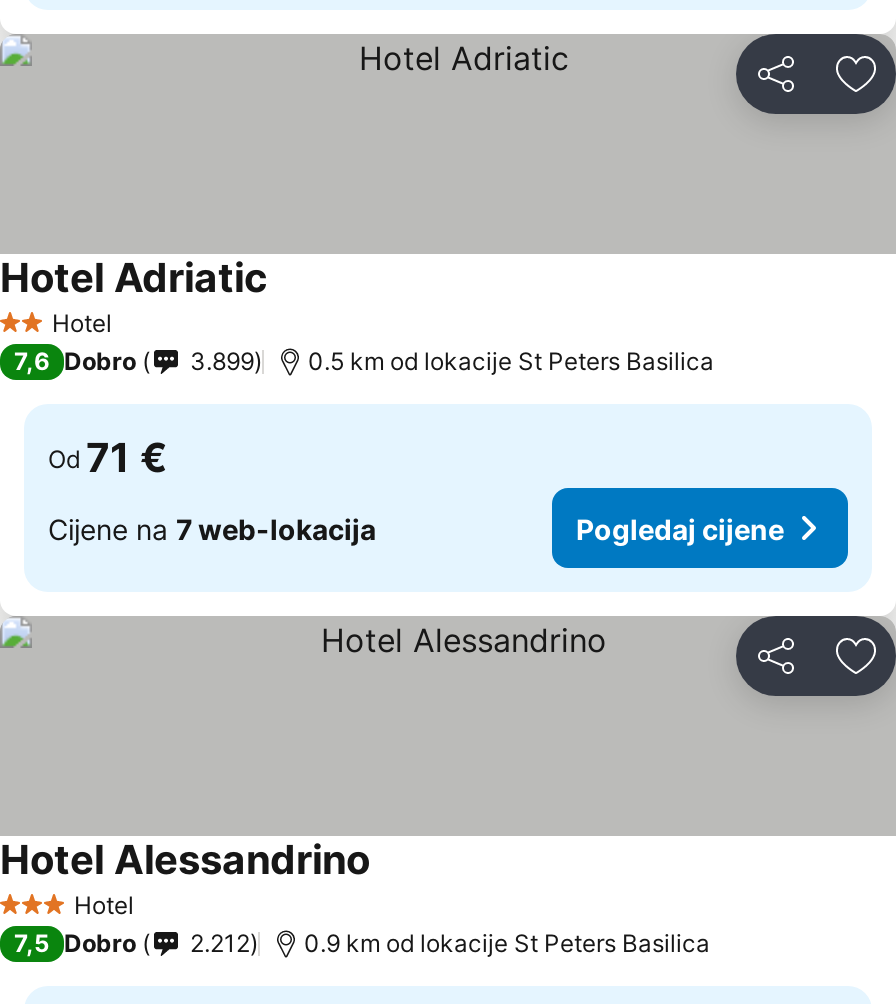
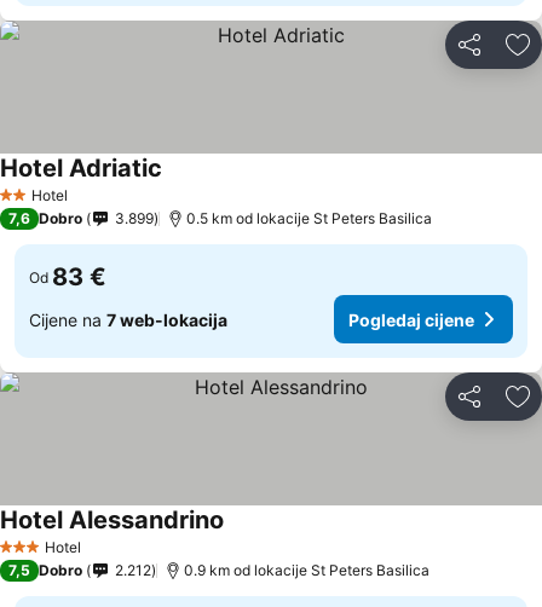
- Od 71 €
+ Od 83 €
